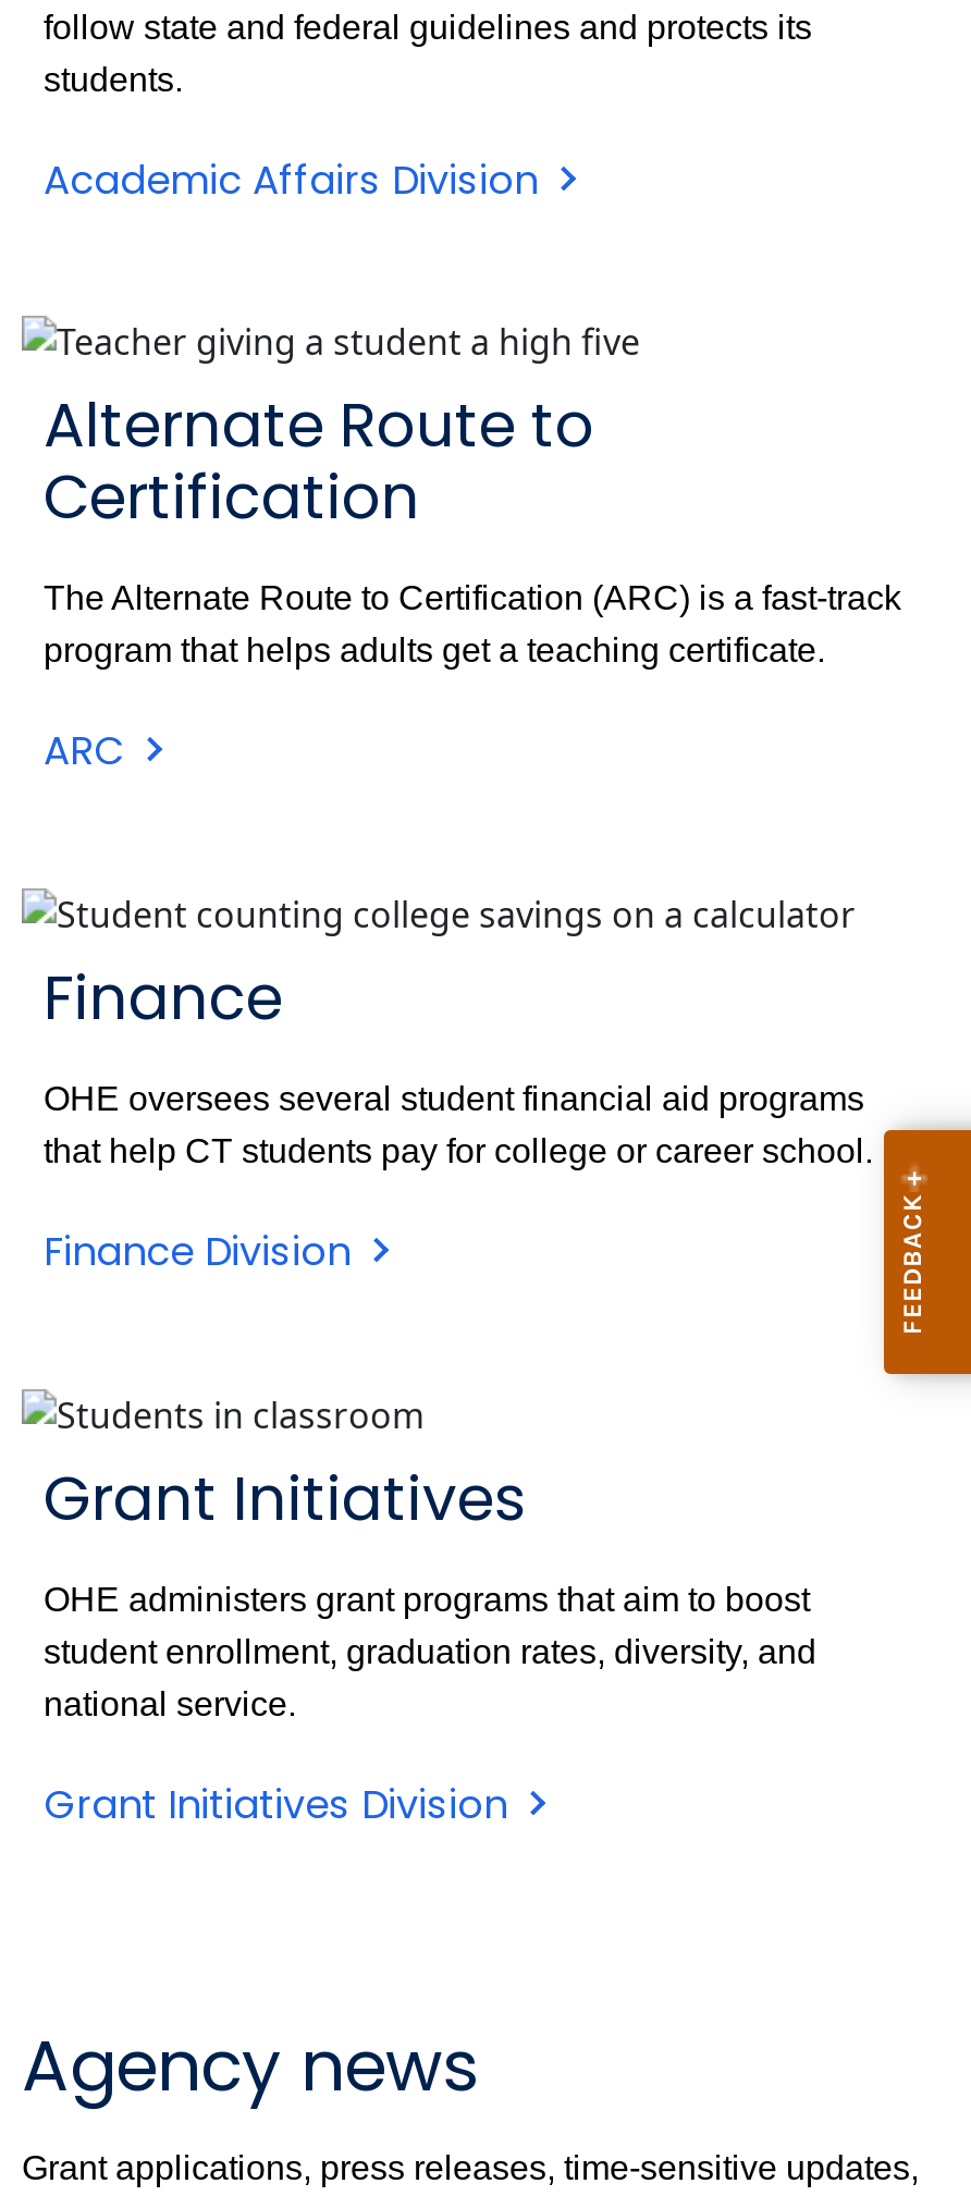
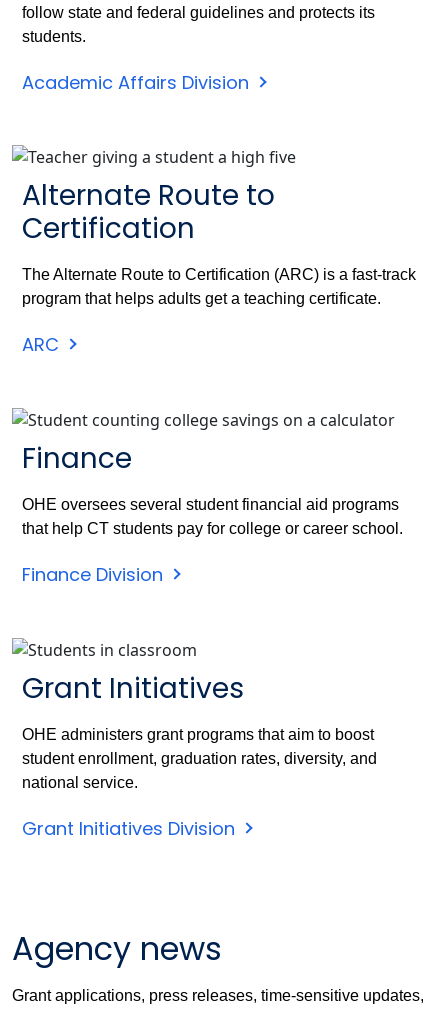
- [image]
